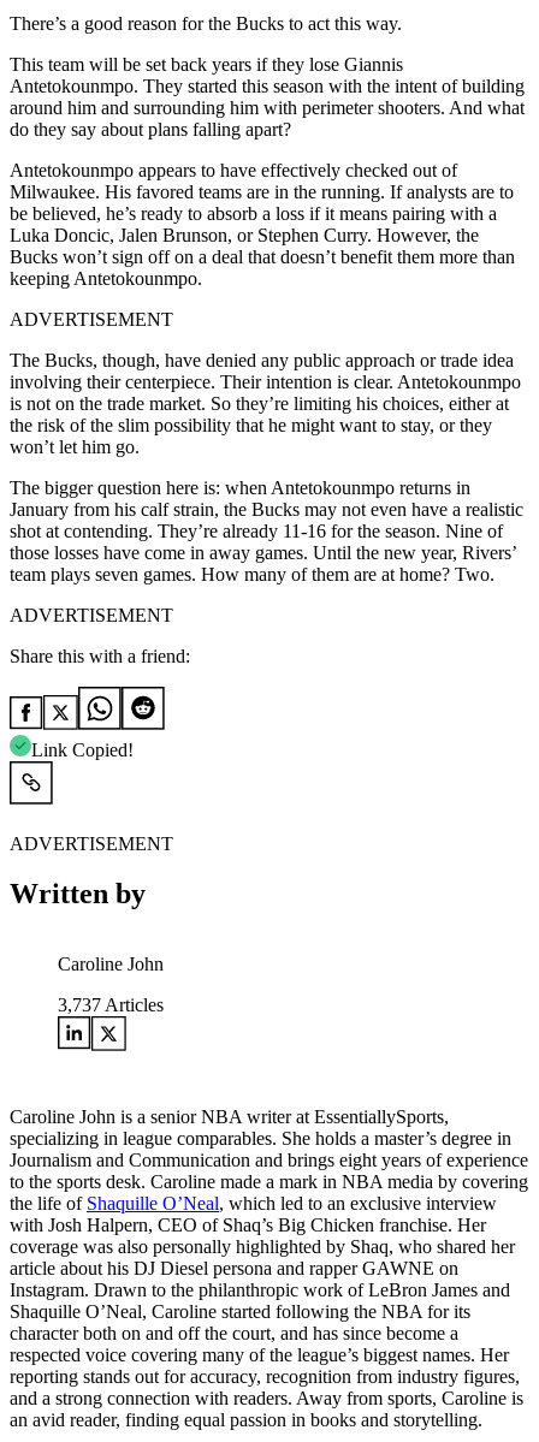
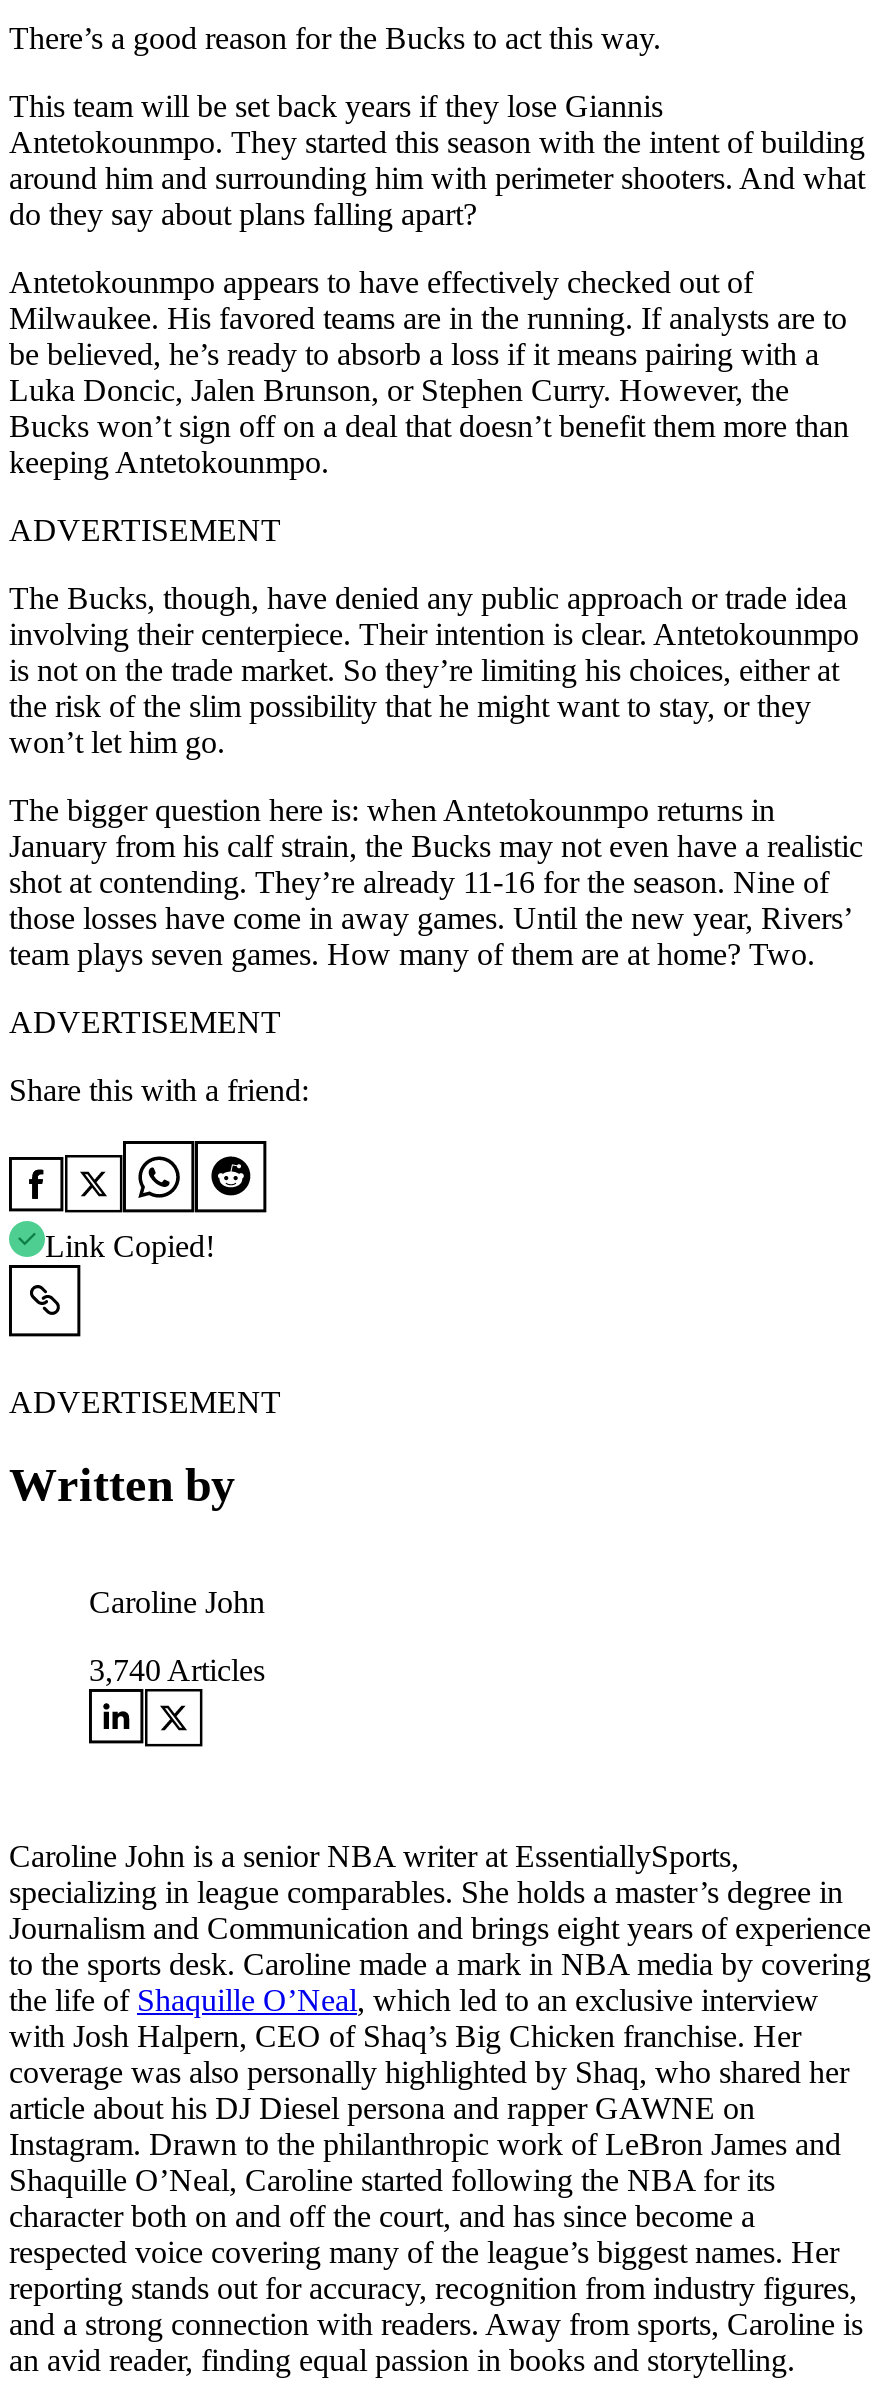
- 3,737 Articles
+ 3,740 Articles
